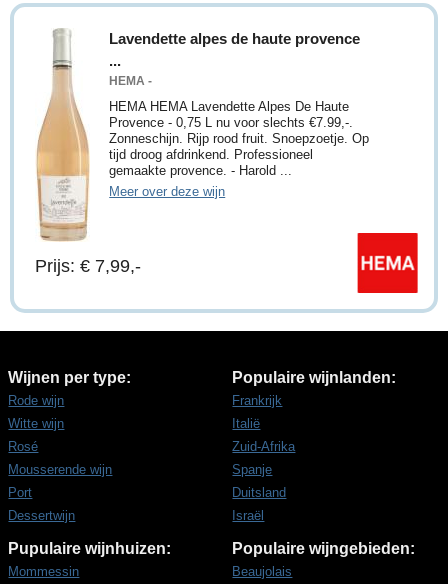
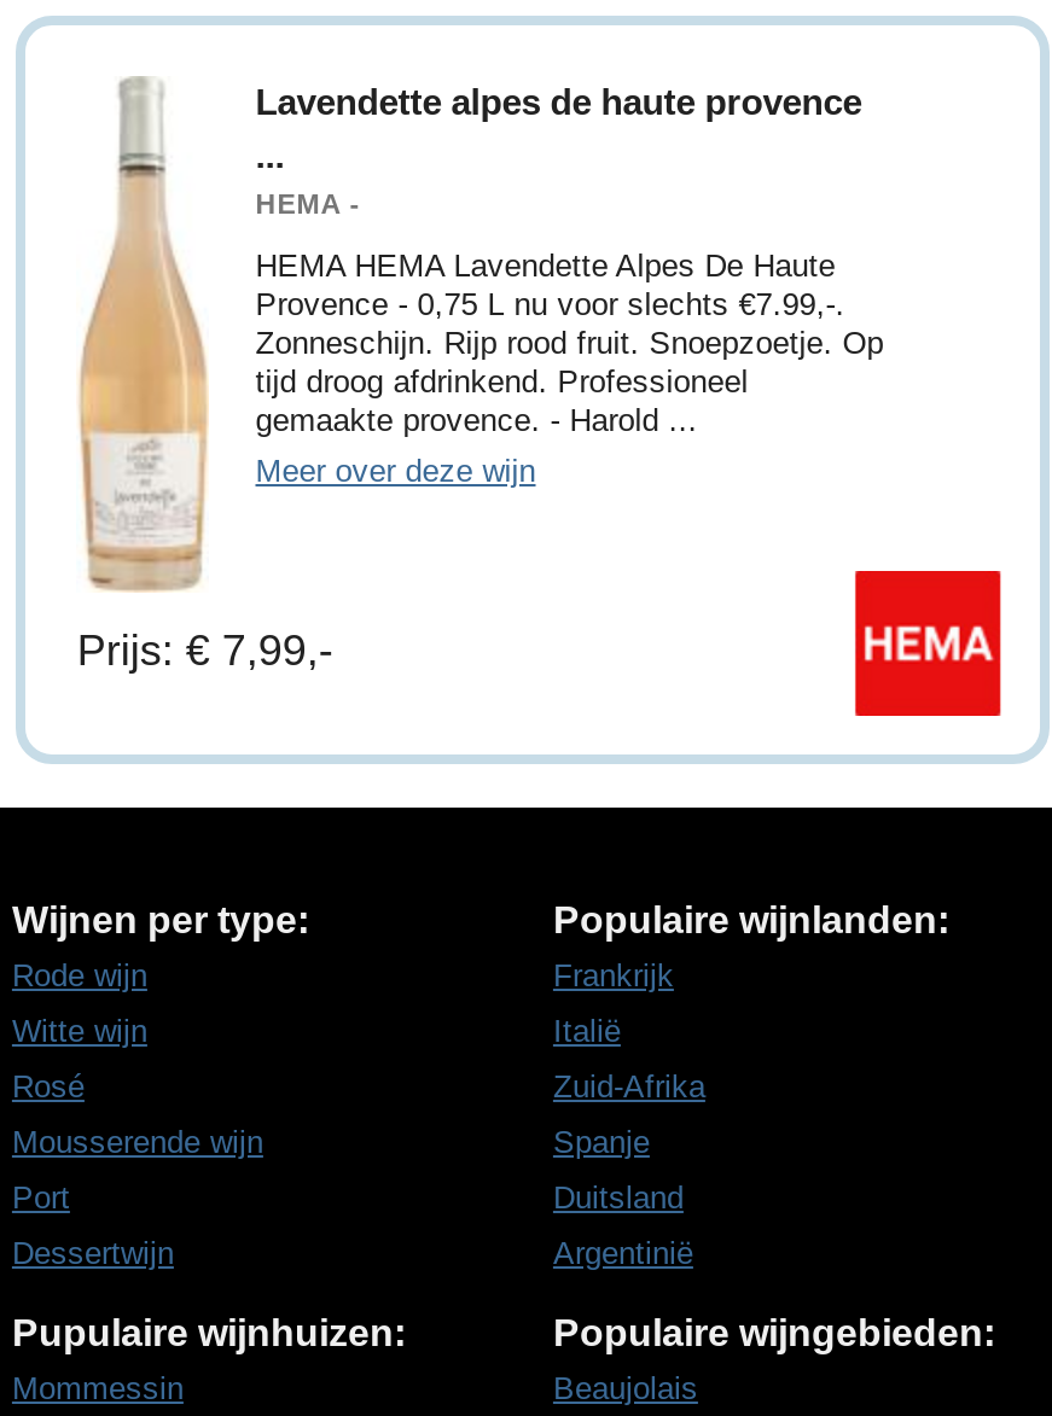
- Israël
+ Argentinië
